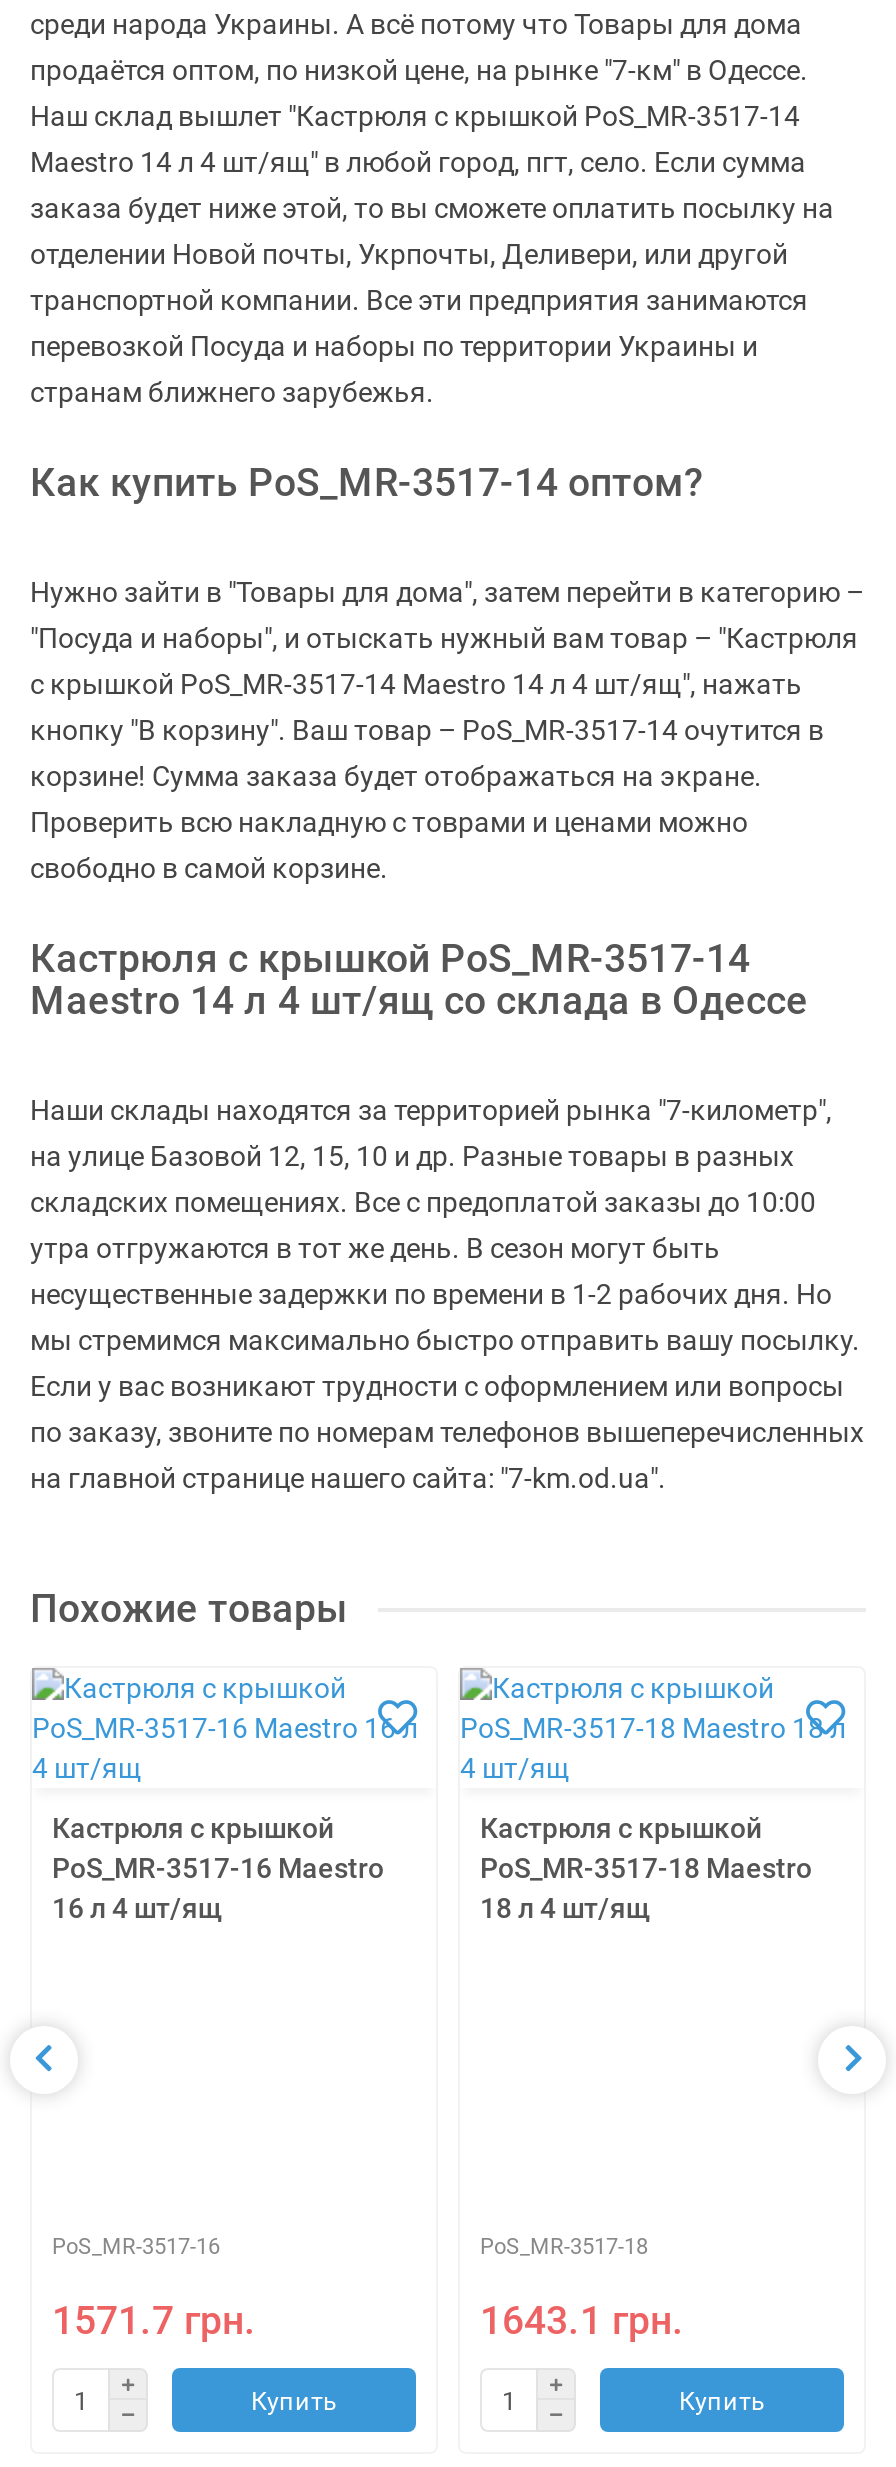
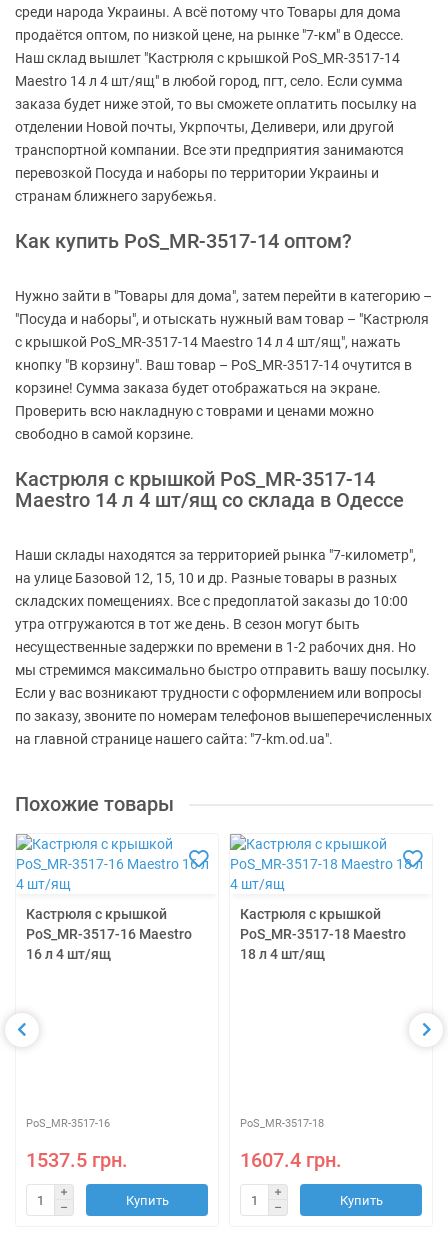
- 1571.7 грн.
+ 1537.5 грн.

- 1643.1 грн.
+ 1607.4 грн.
